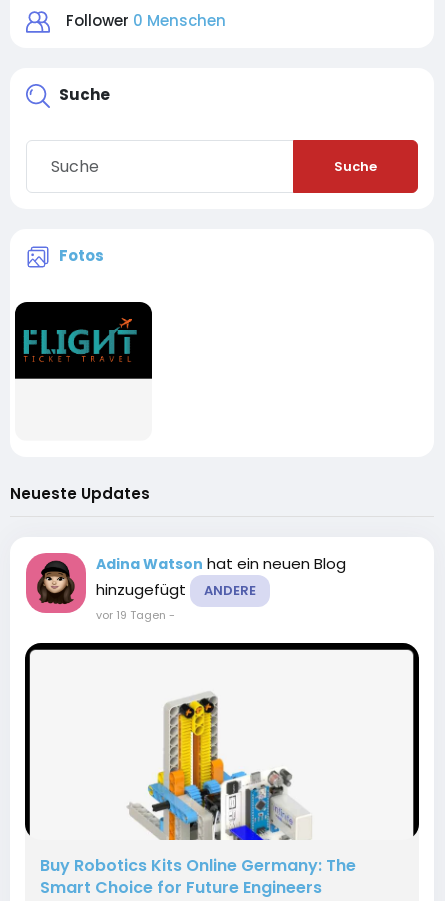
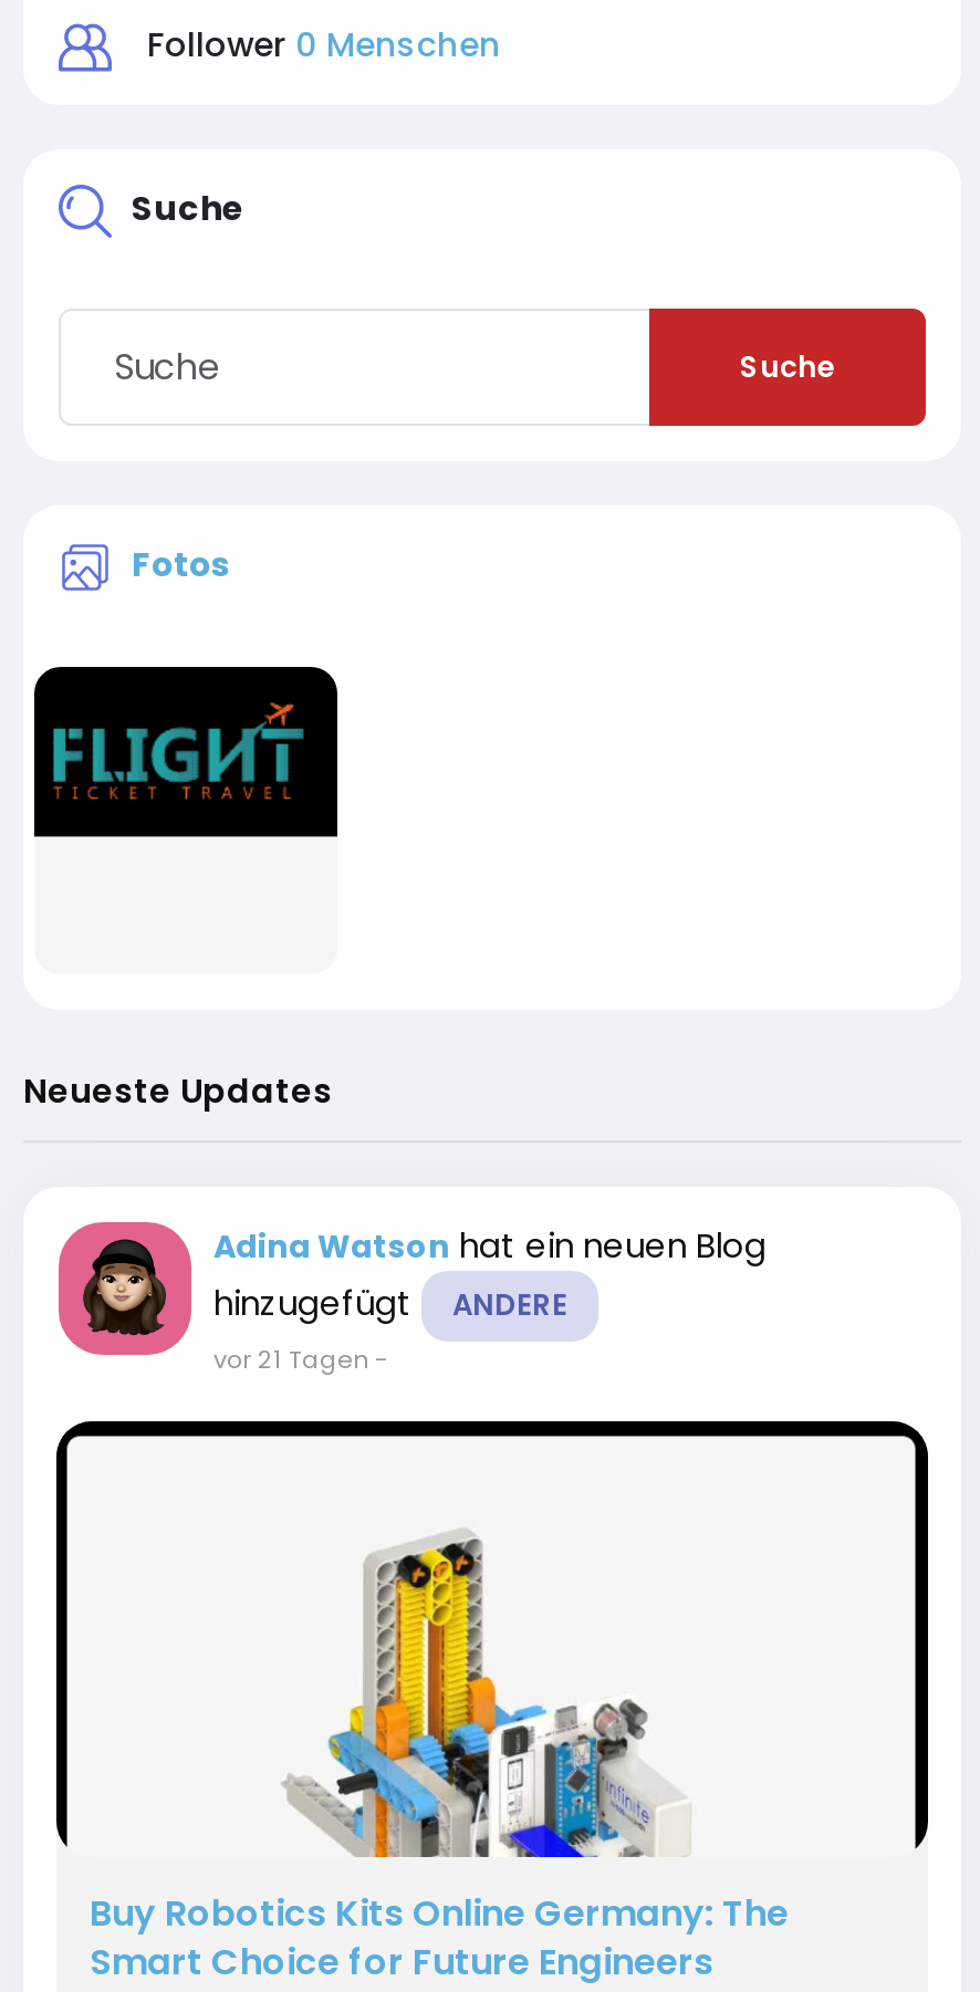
- vor 19 Tagen -
+ vor 21 Tagen -
